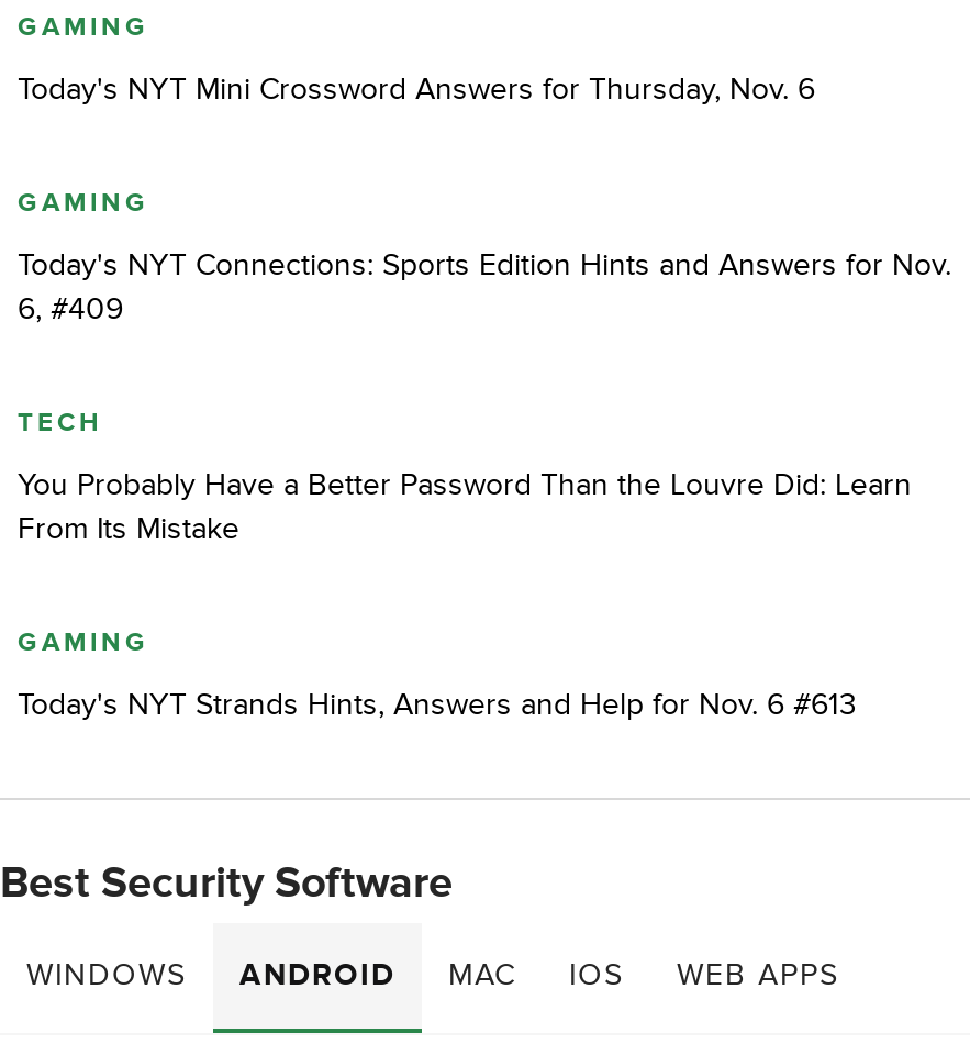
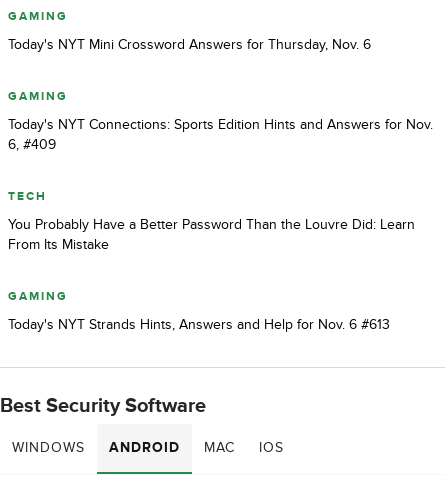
- WEB APPS
